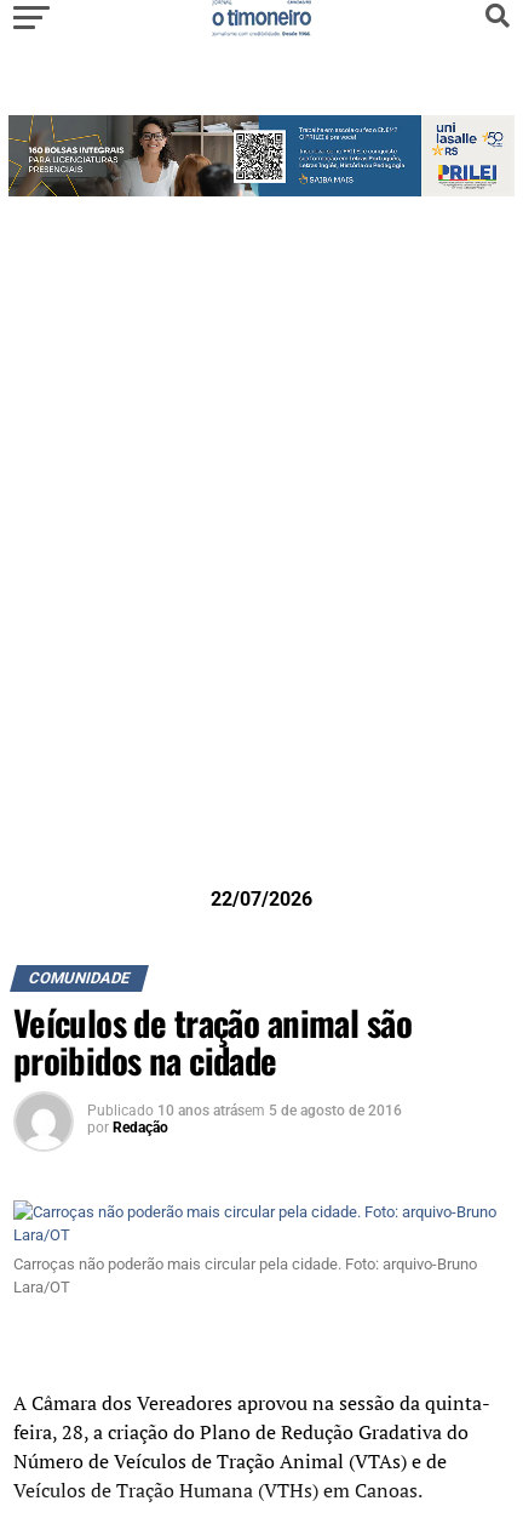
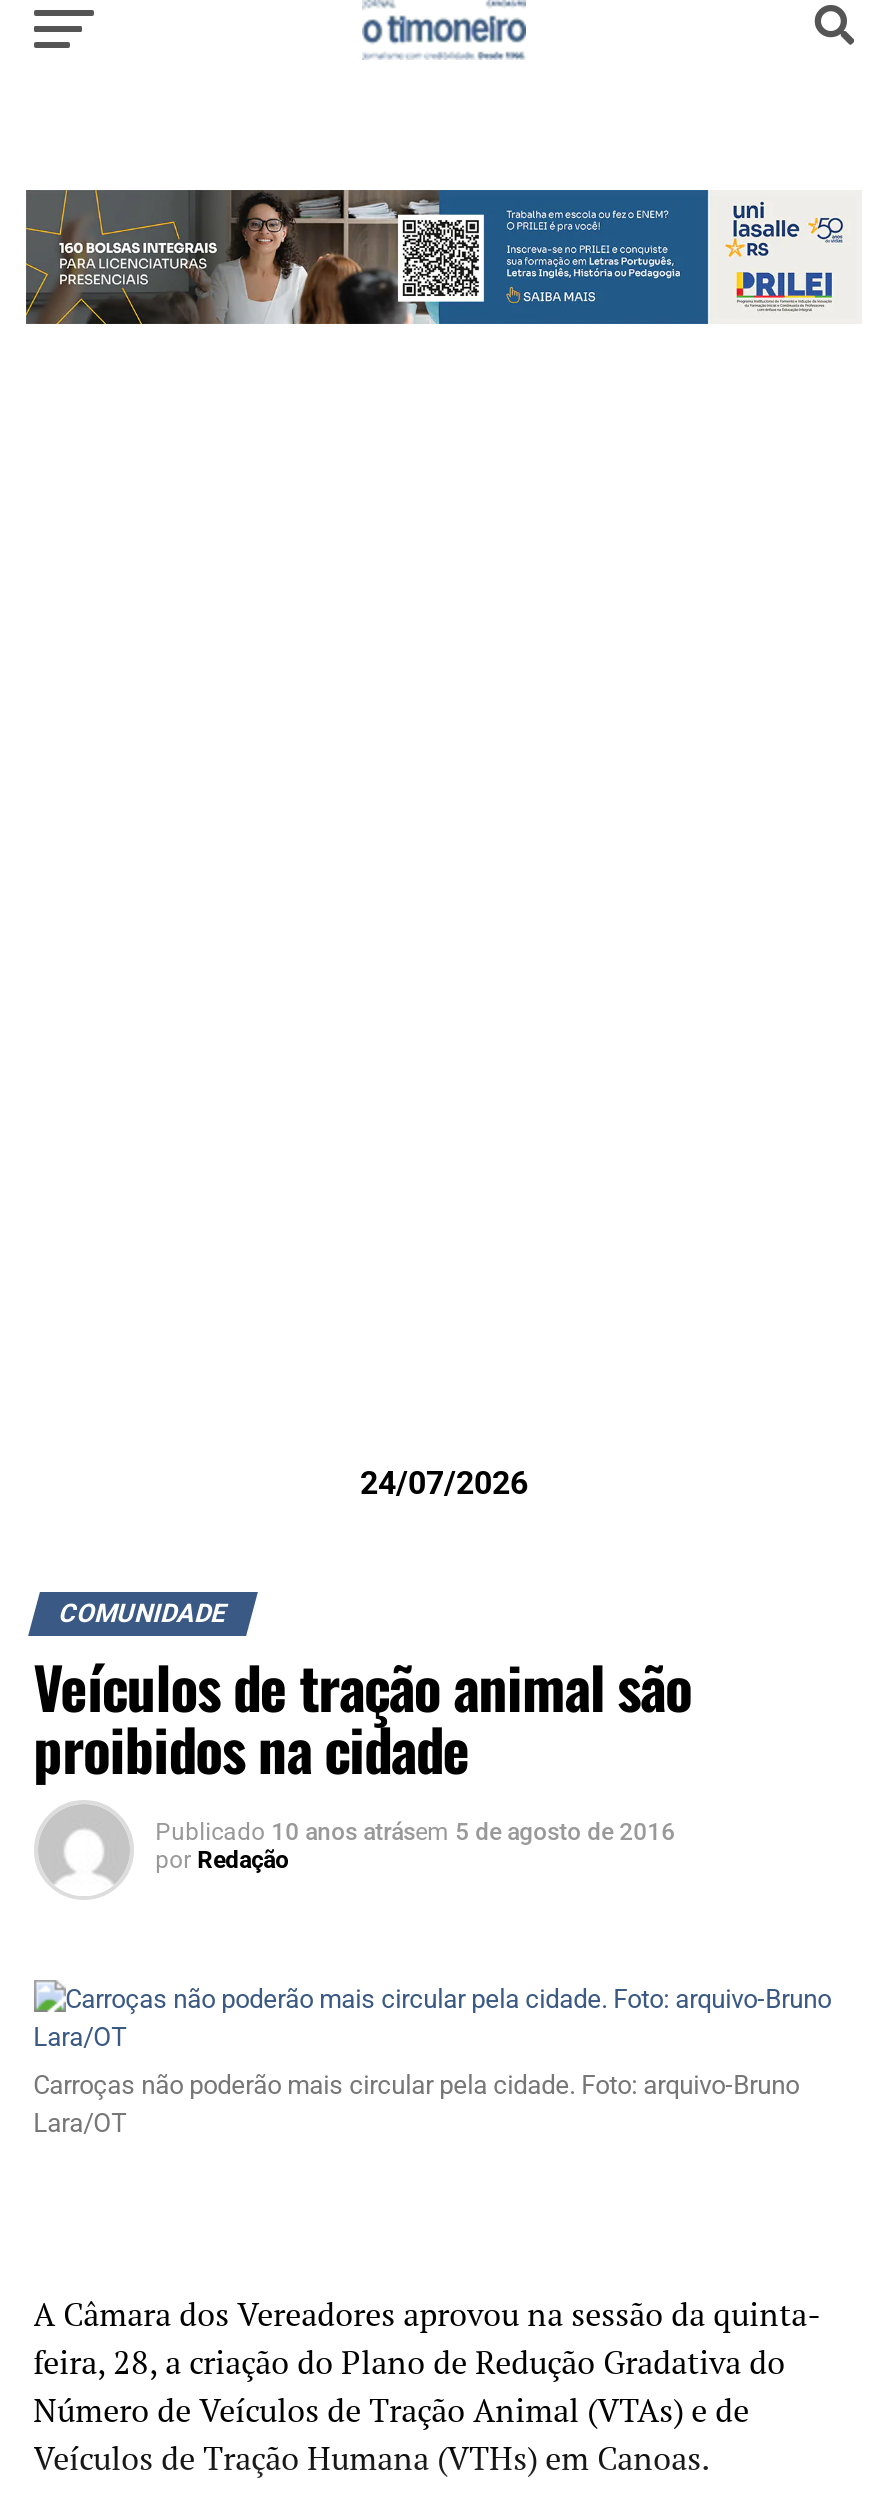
- 22/07/2026
+ 24/07/2026
